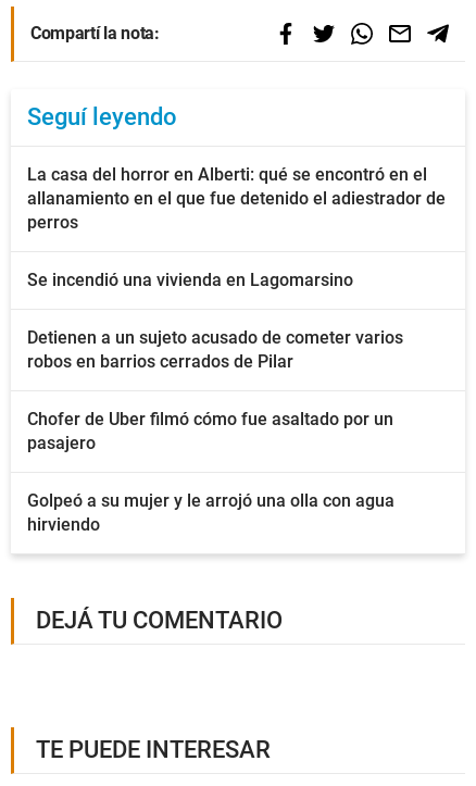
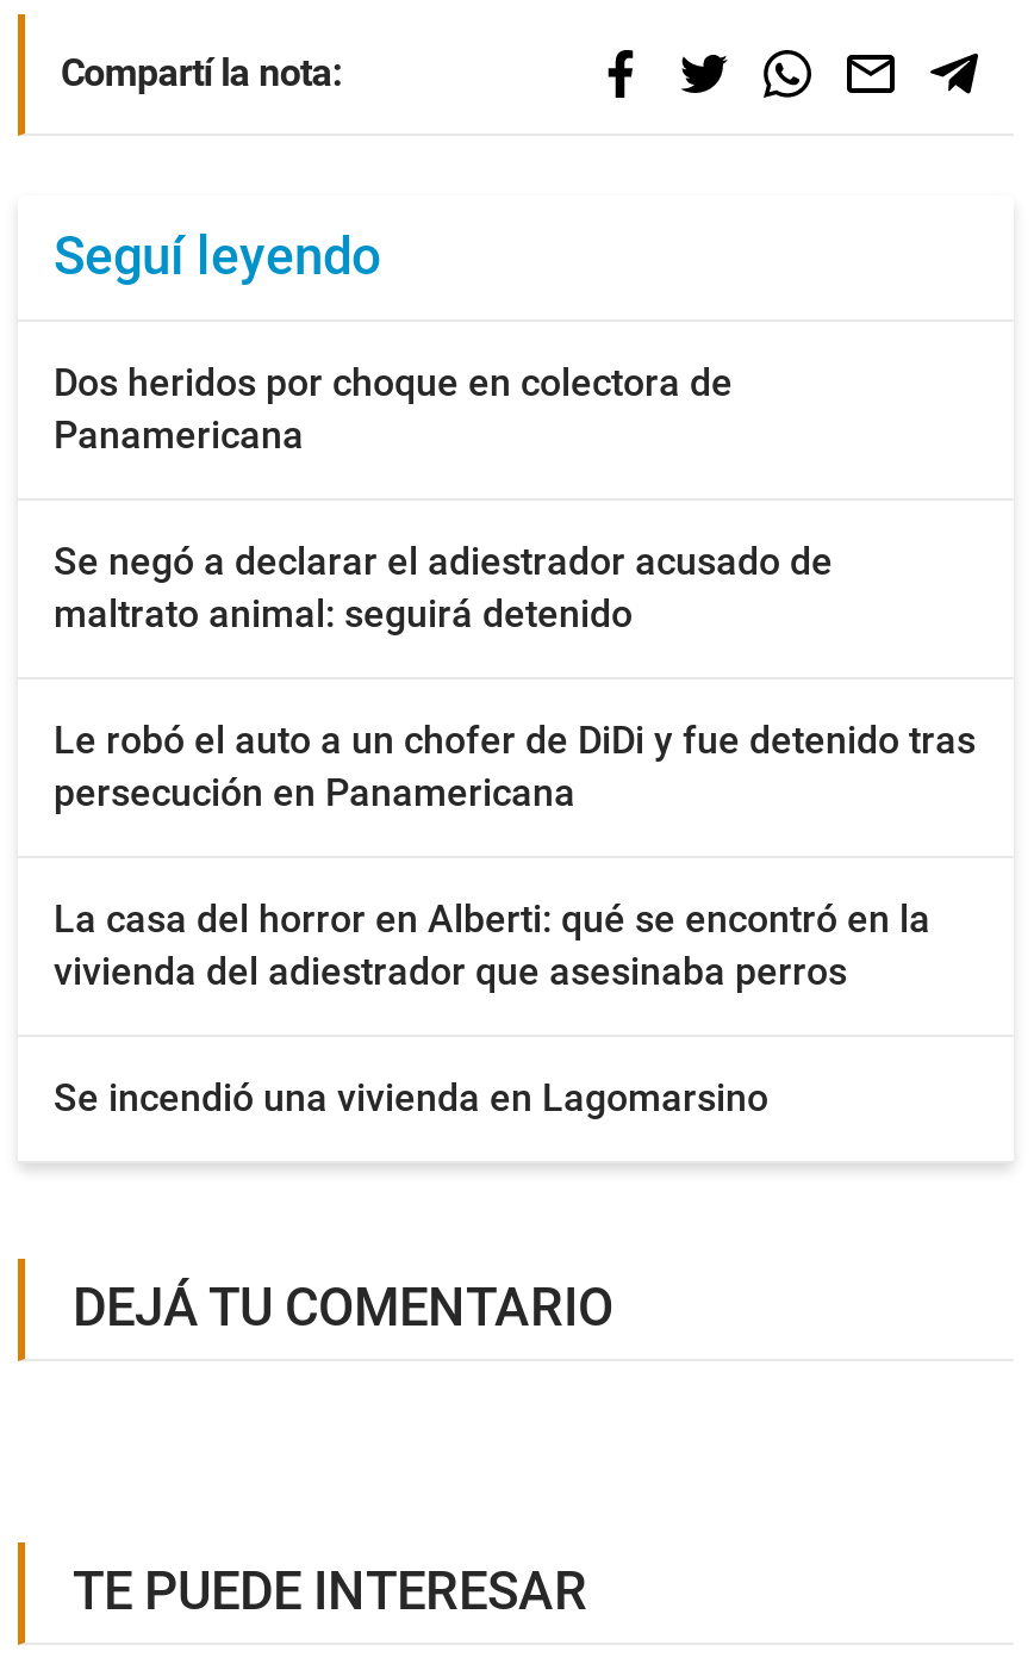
- La casa del horror en Alberti: qué se encontró en el
- allanamiento en el que fue detenido el adiestrador de
- perros
+ Dos heridos por choque en colectora de
+ Panamericana
+ Se negó a declarar el adiestrador acusado de
+ maltrato animal: seguirá detenido
+ Le robó el auto a un chofer de DiDi y fue detenido tras
+ persecución en Panamericana
+ La casa del horror en Alberti: qué se encontró en la
+ vivienda del adiestrador que asesinaba perros

moved down: Se incendió una vivienda en Lagomarsino

- Detienen a un sujeto acusado de cometer varios
- robos en barrios cerrados de Pilar
- Chofer de Uber filmó cómo fue asaltado por un
- pasajero
- Golpeó a su mujer y le arrojó una olla con agua
- hirviendo
